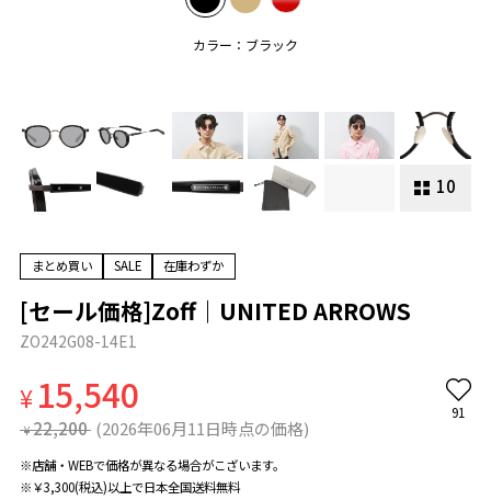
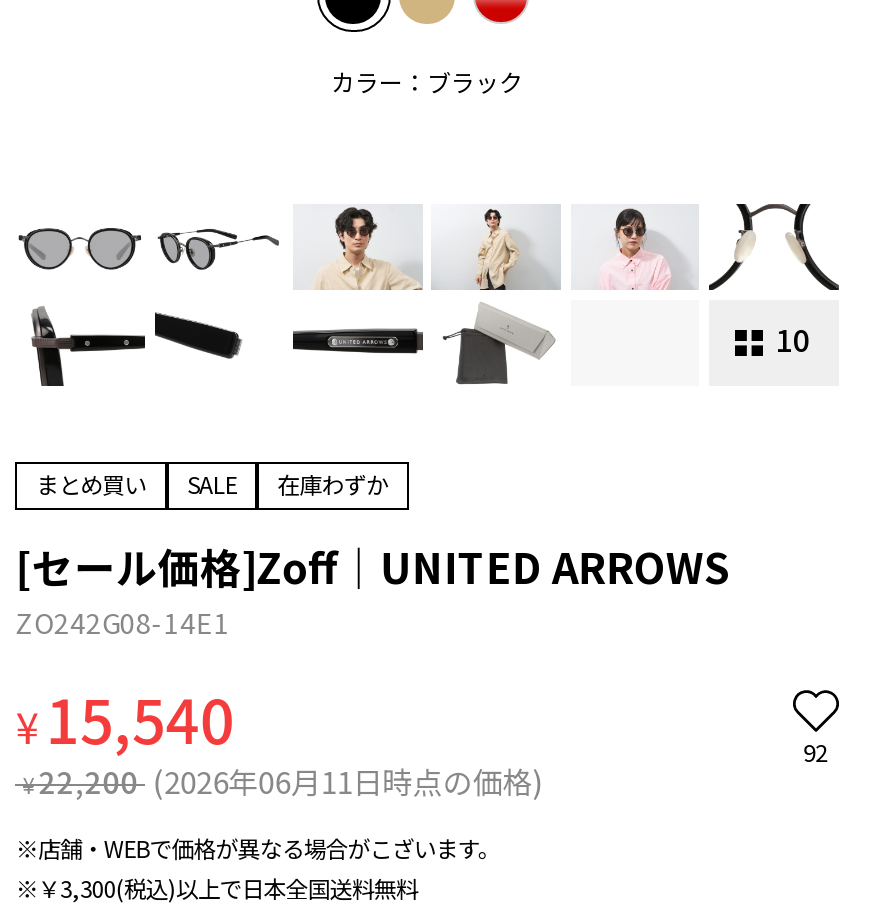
- 91
+ 92
